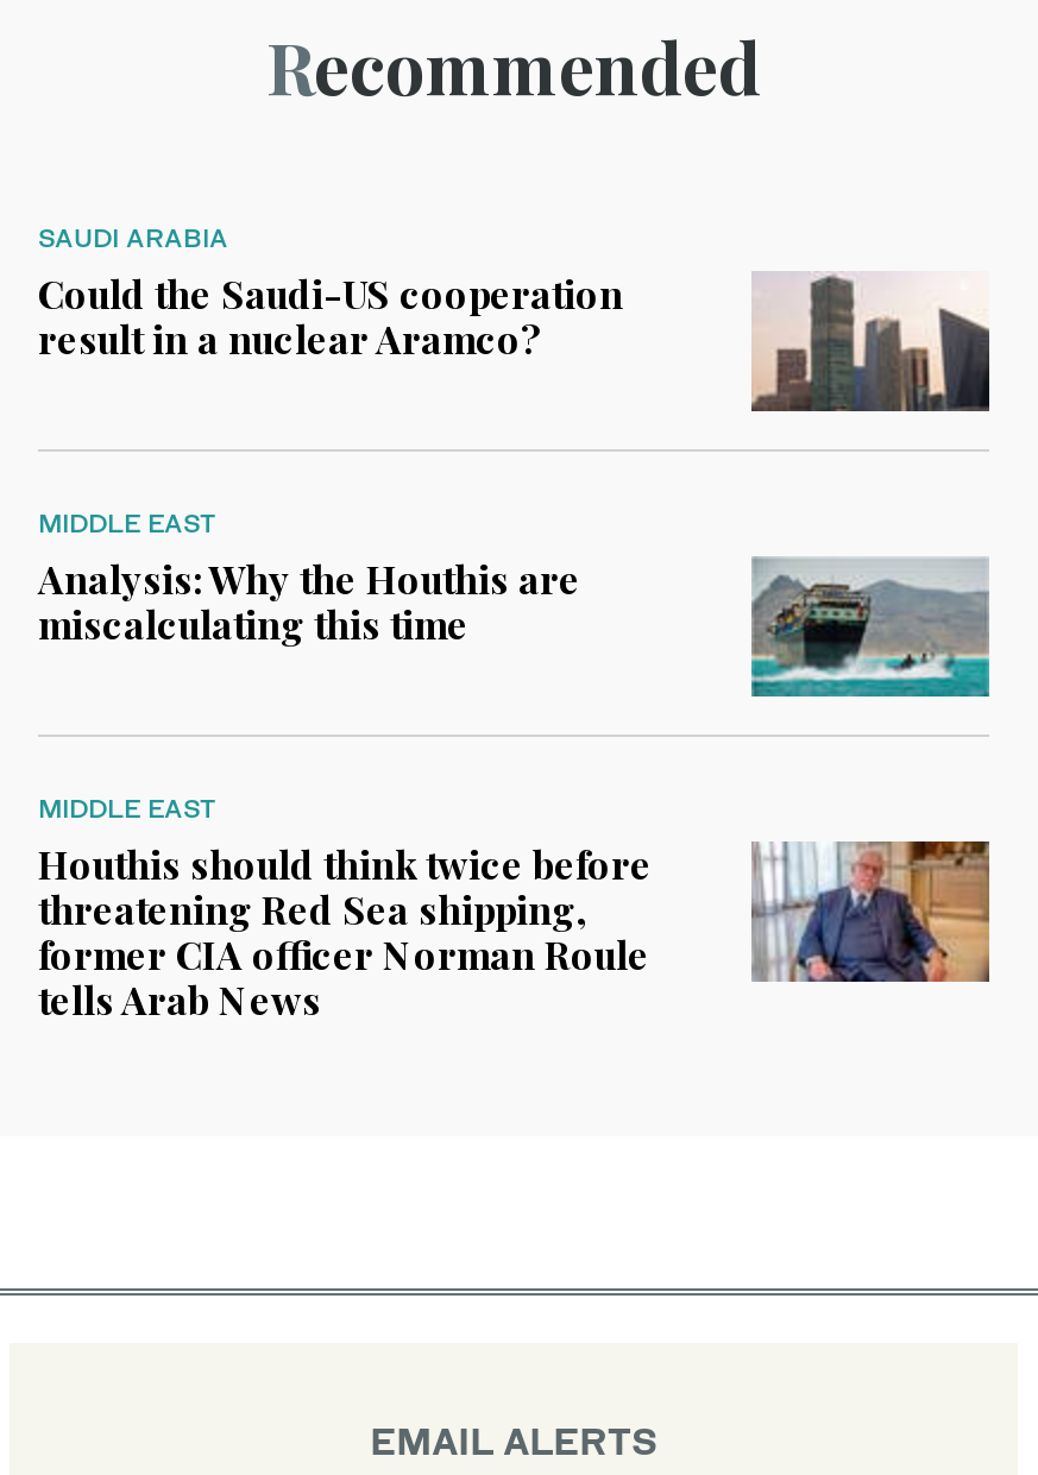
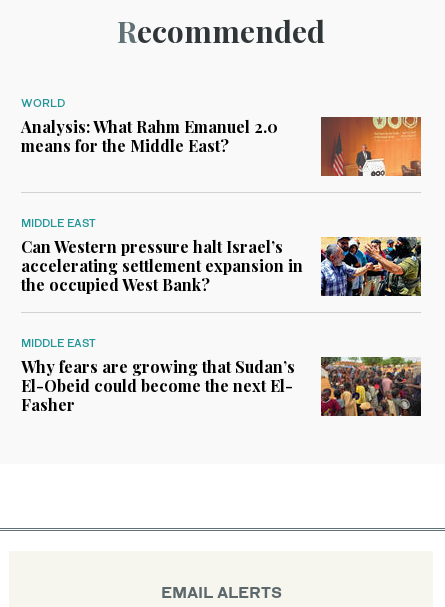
- SAUDI ARABIA
- Could the Saudi-US cooperation
- result in a nuclear Aramco?
+ WORLD
+ Analysis: What Rahm Emanuel 2.0
+ means for the Middle East?

- [image]
+ [image]

- Analysis: Why the Houthis are
- miscalculating this time
+ Can Western pressure halt Israel’s
+ accelerating settlement expansion in
+ the occupied West Bank?

- [image]
+ [image]

- Houthis should think twice before
- threatening Red Sea shipping,
- former CIA officer Norman Roule
- tells Arab News
+ Why fears are growing that Sudan’s
+ El-Obeid could become the next El-
+ Fasher

- [image]
+ [image]
